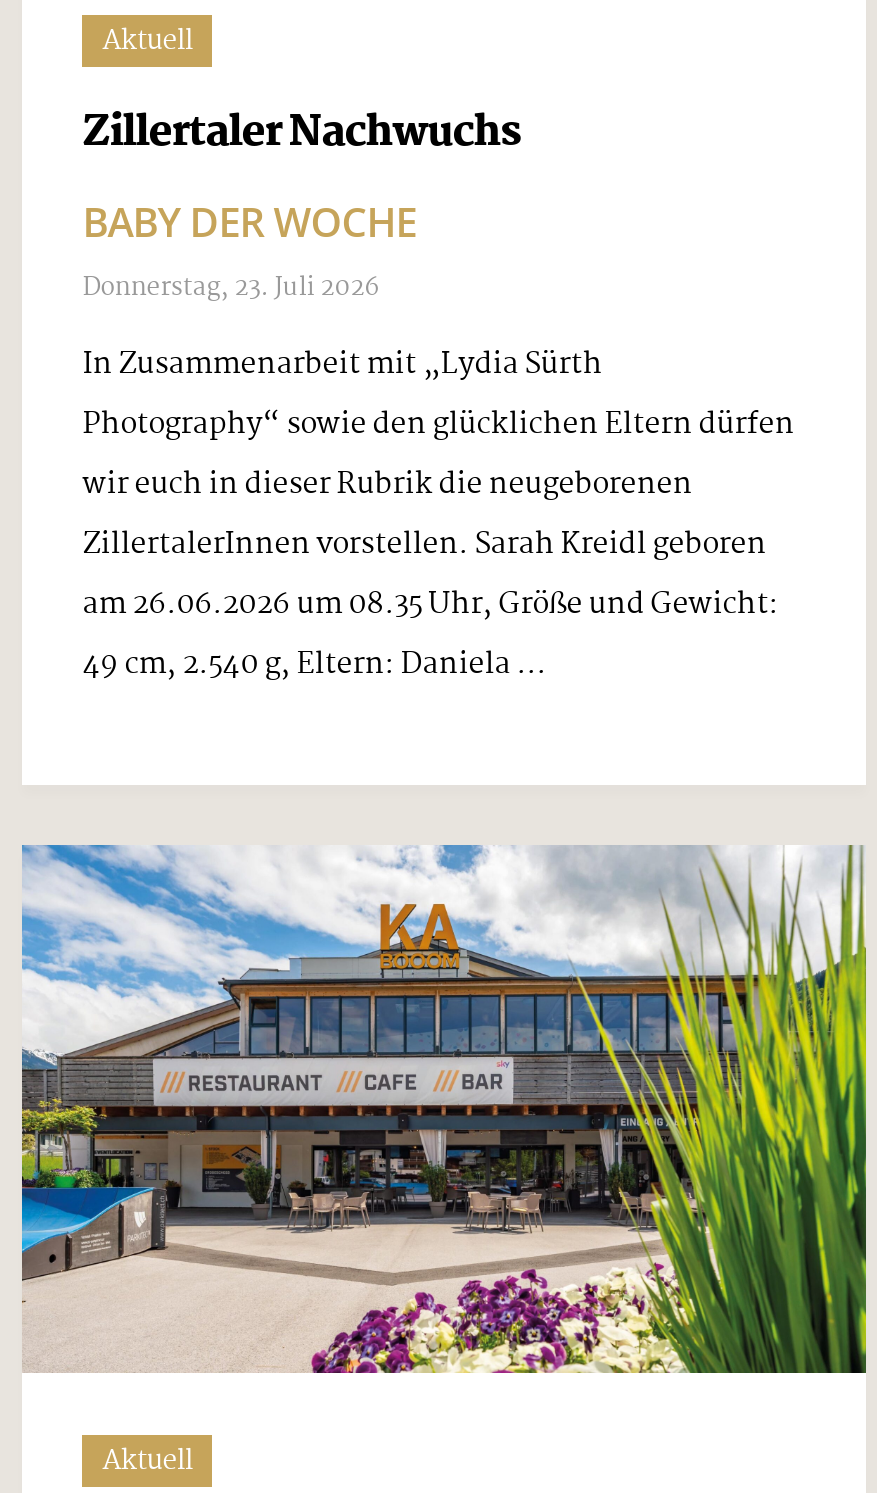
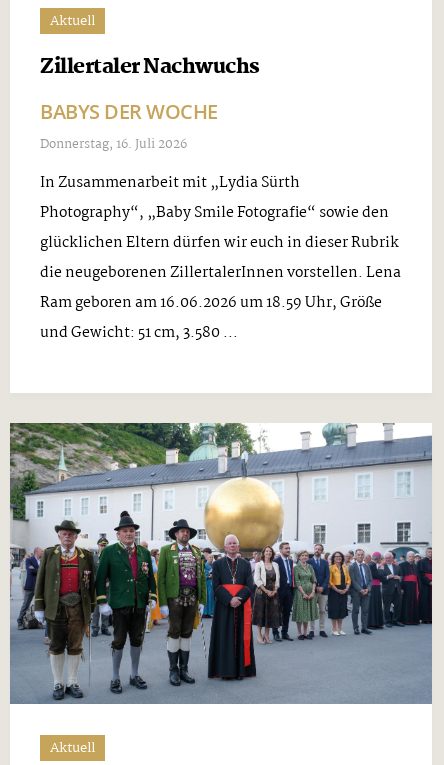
- BABY DER WOCHE
+ BABYS DER WOCHE

- Donnerstag, 23. Juli 2026
+ Donnerstag, 16. Juli 2026

- Photography“ sowie den glücklichen Eltern dürfen
- wir euch in dieser Rubrik die neugeborenen
- ZillertalerInnen vorstellen. Sarah Kreidl geboren
- am 26.06.2026 um 08.35 Uhr, Größe und Gewicht:
- 49 cm, 2.540 g, Eltern: Daniela ...
+ Photography“, „Baby Smile Fotografie“ sowie den
+ glücklichen Eltern dürfen wir euch in dieser Rubrik
+ die neugeborenen ZillertalerInnen vorstellen. Lena
+ Ram geboren am 16.06.2026 um 18.59 Uhr, Größe
+ und Gewicht: 51 cm, 3.580 ...

- [image]
+ [image]
